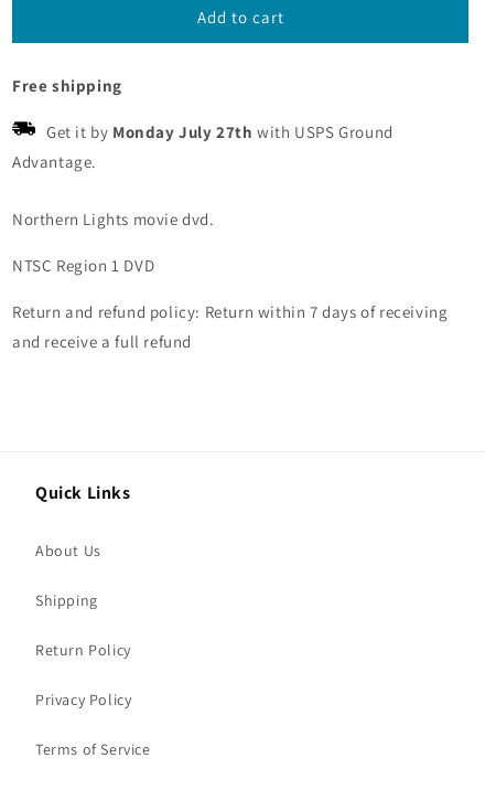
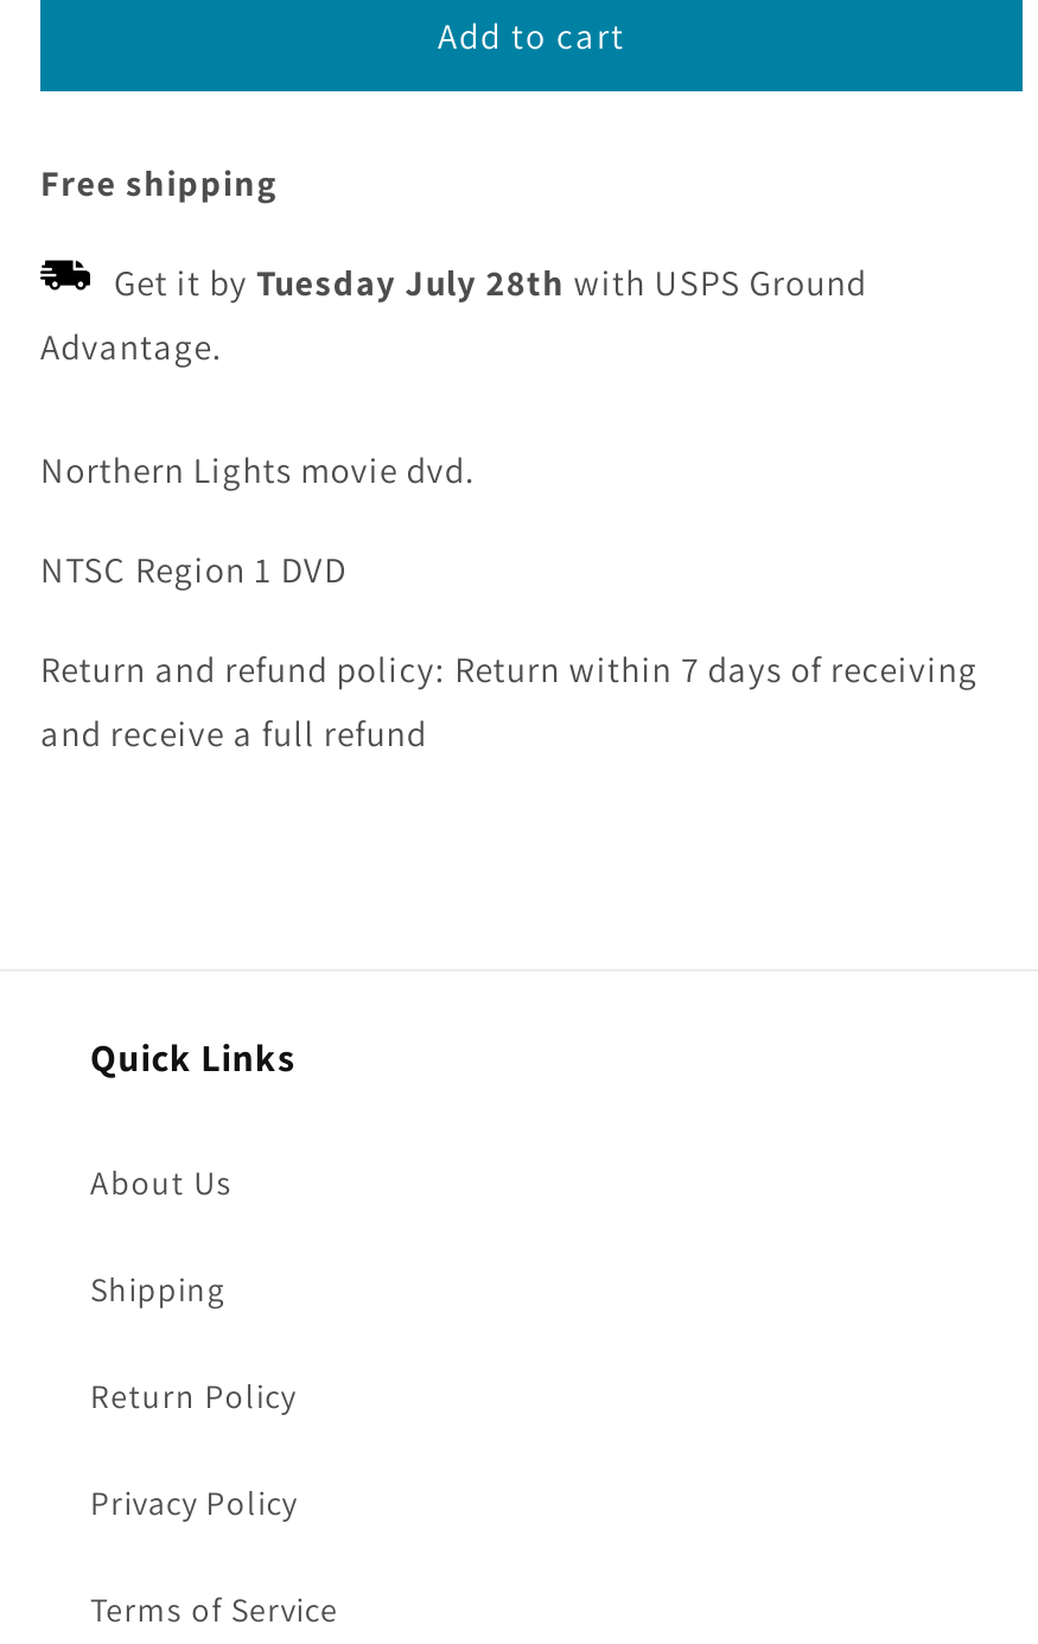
- Get it by Monday July 27th with USPS Ground
+ Get it by Tuesday July 28th with USPS Ground
